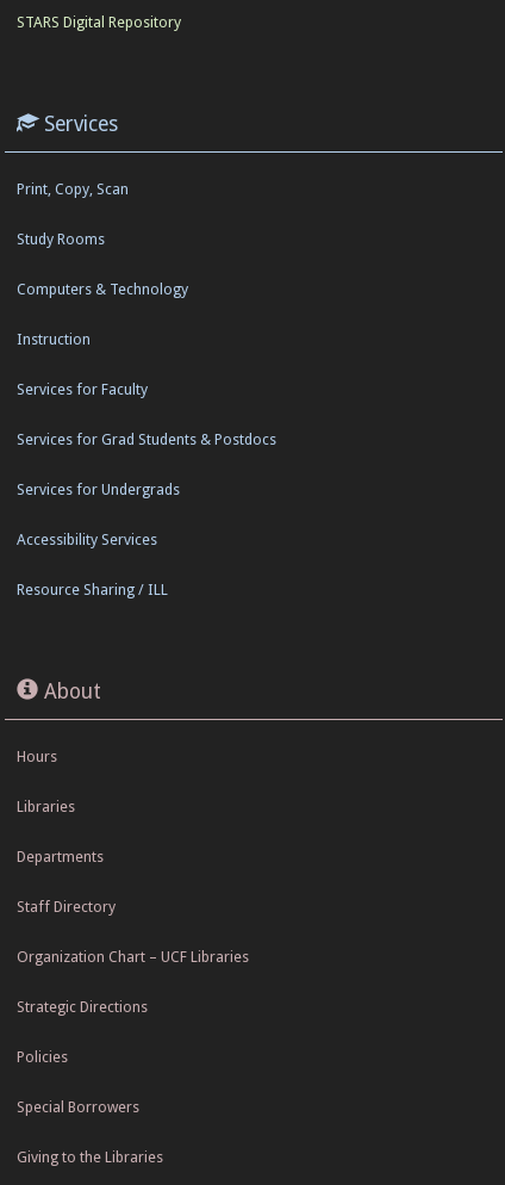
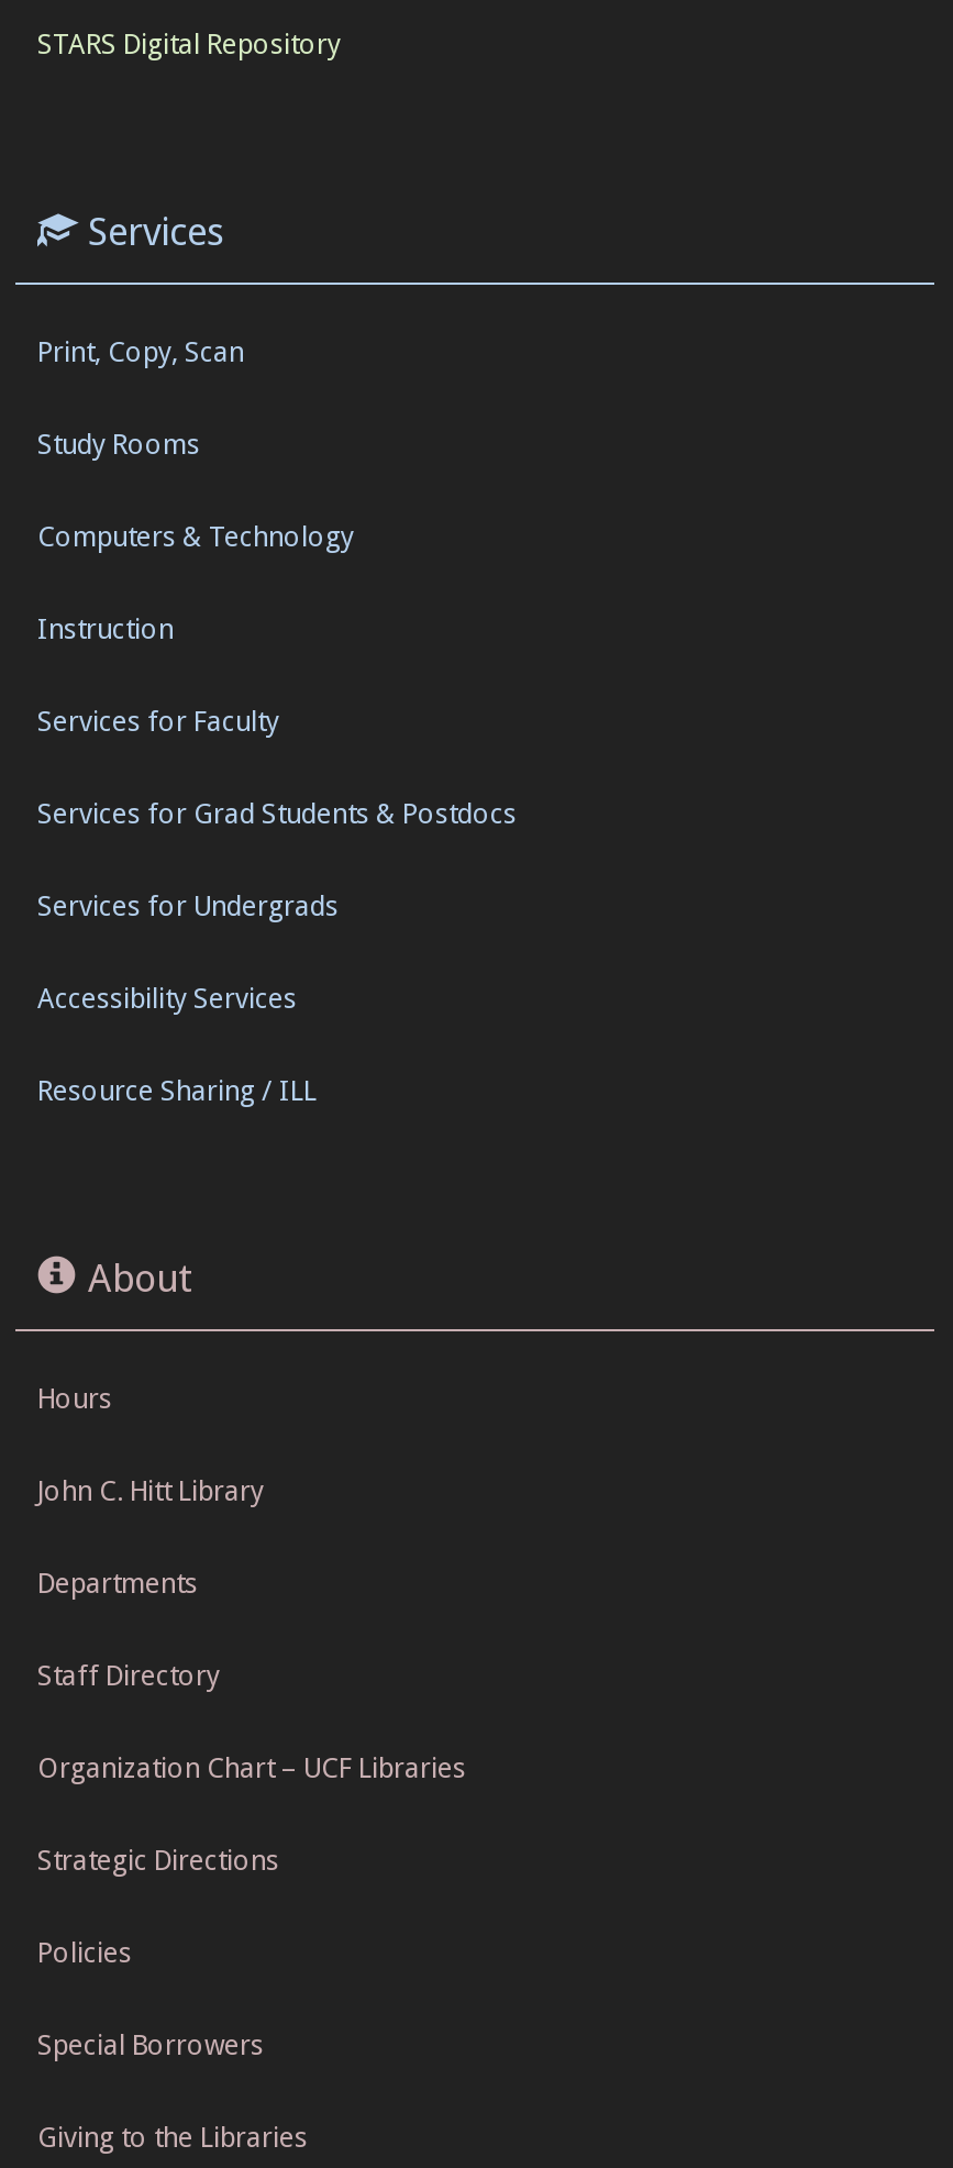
- Libraries
+ John C. Hitt Library
